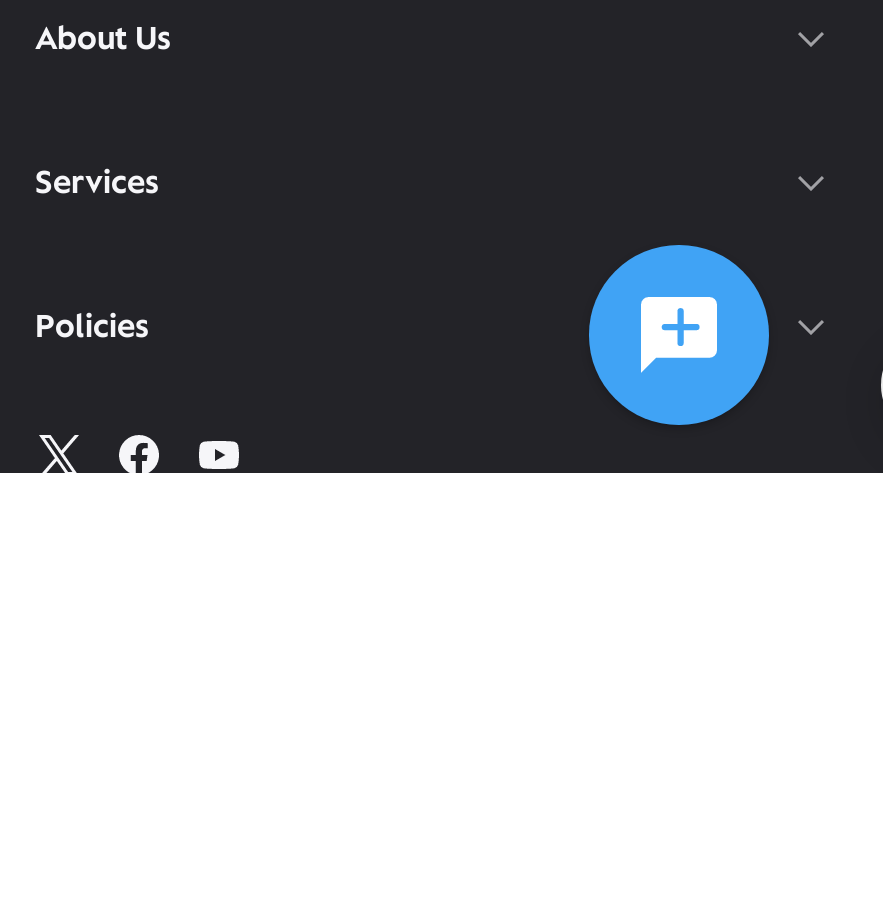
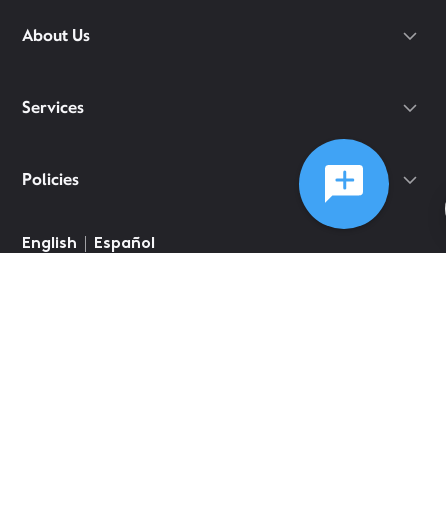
+ English
+ Español
